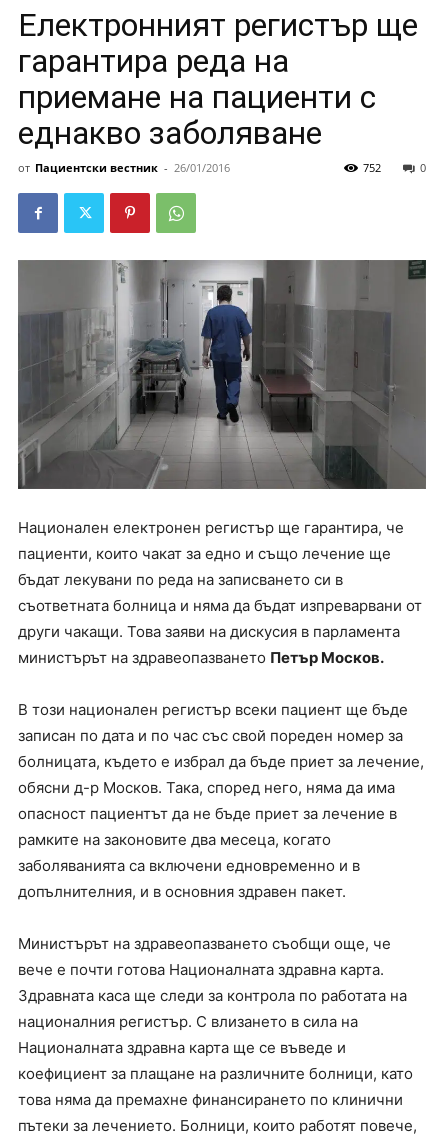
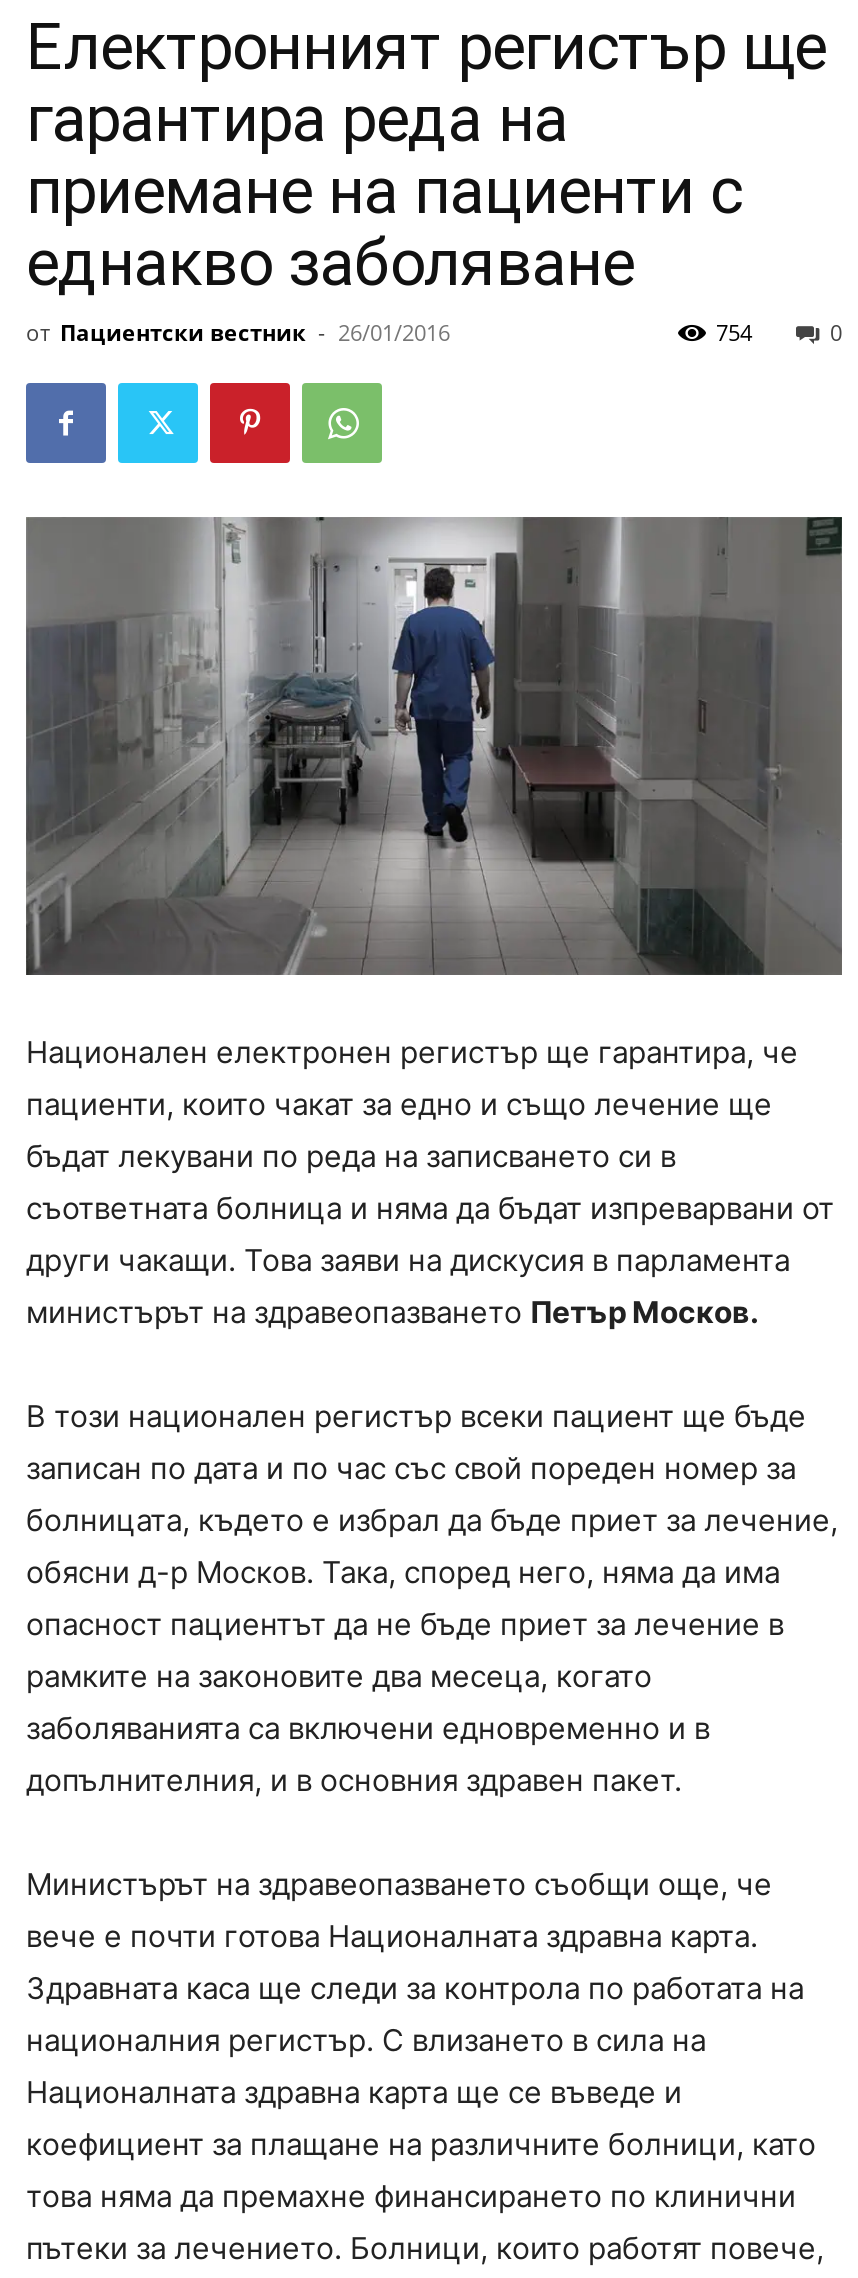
- 752
+ 754
